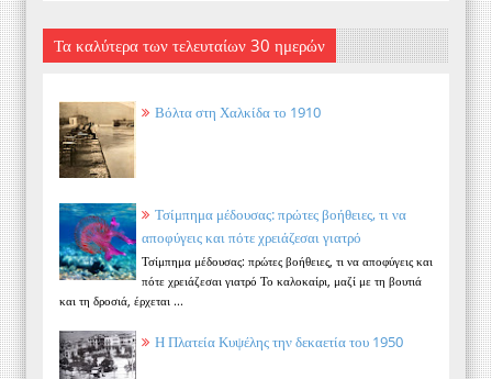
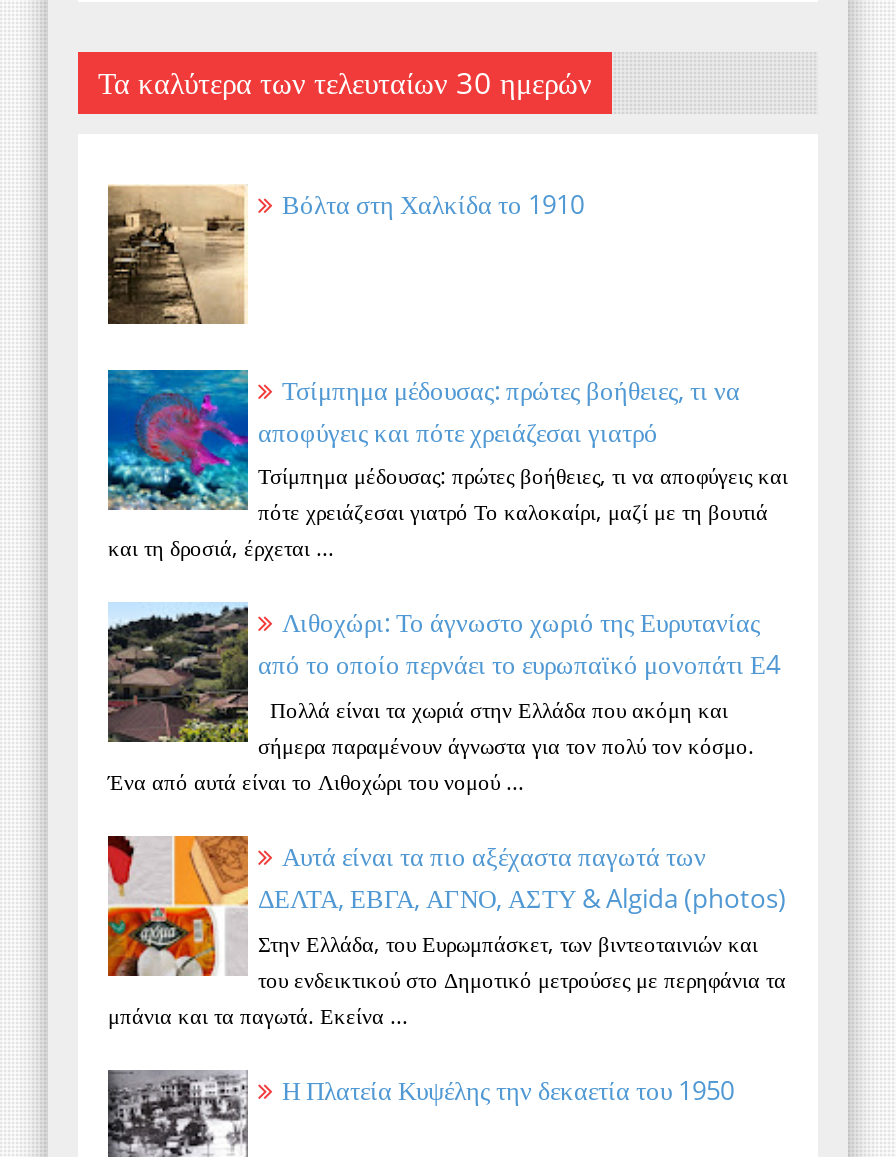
+ [image]

+ [image]
+ Λιθοχώρι: Το άγνωστο χωριό της Ευρυτανίας
+ από το οποίο περνάει το ευρωπαϊκό μονοπάτι Ε4
+ Πολλά είναι τα χωριά στην Ελλάδα που ακόμη και
+ σήμερα παραμένουν άγνωστα για τον πολύ τον κόσμο.
+ Ένα από αυτά είναι το Λιθοχώρι του νομού ...
+ Αυτά είναι τα πιο αξέχαστα παγωτά των
+ ΔΕΛΤΑ, ΕΒΓΑ, ΑΓΝΟ, ΑΣΤΥ & Algida (photos)
+ Στην Ελλάδα, του Ευρωμπάσκετ, των βιντεοταινιών και
+ του ενδεικτικού στο Δημοτικό μετρούσες με περηφάνια τα
+ μπάνια και τα παγωτά. Εκείνα ...
